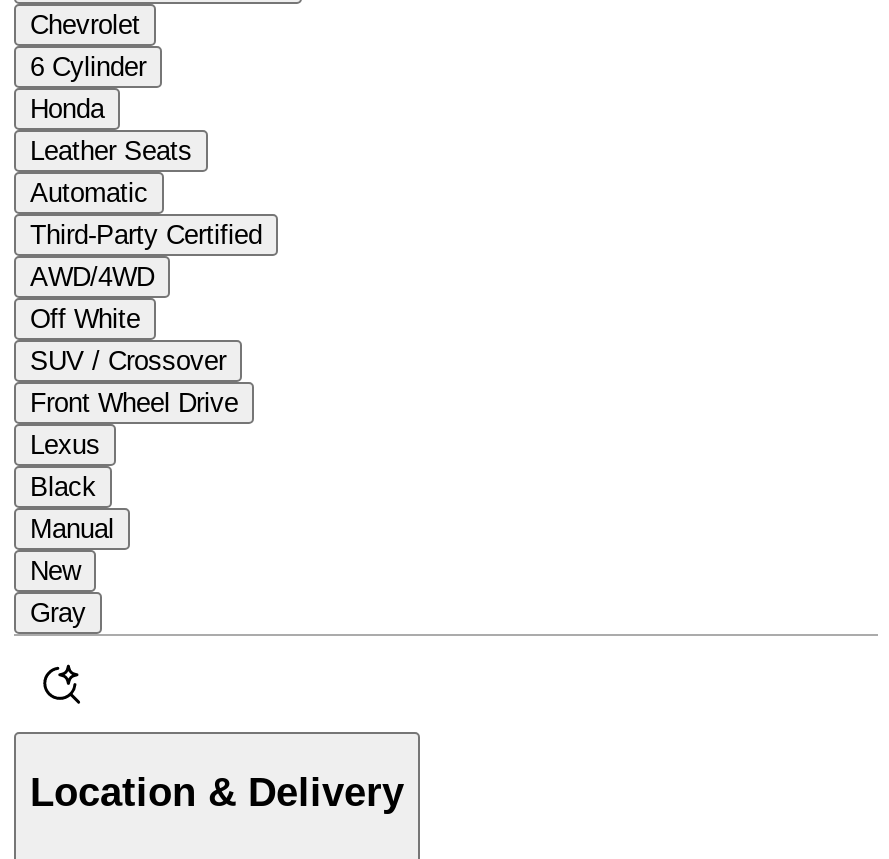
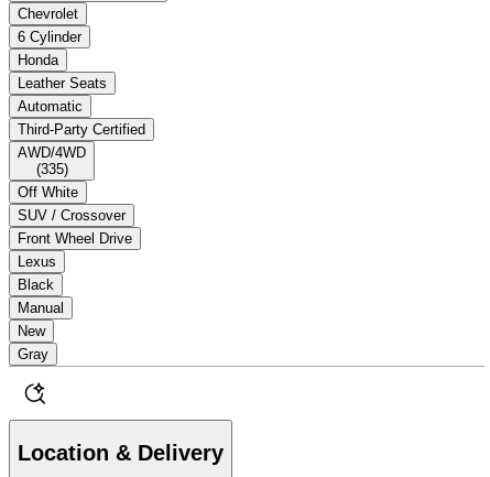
+ (335)
